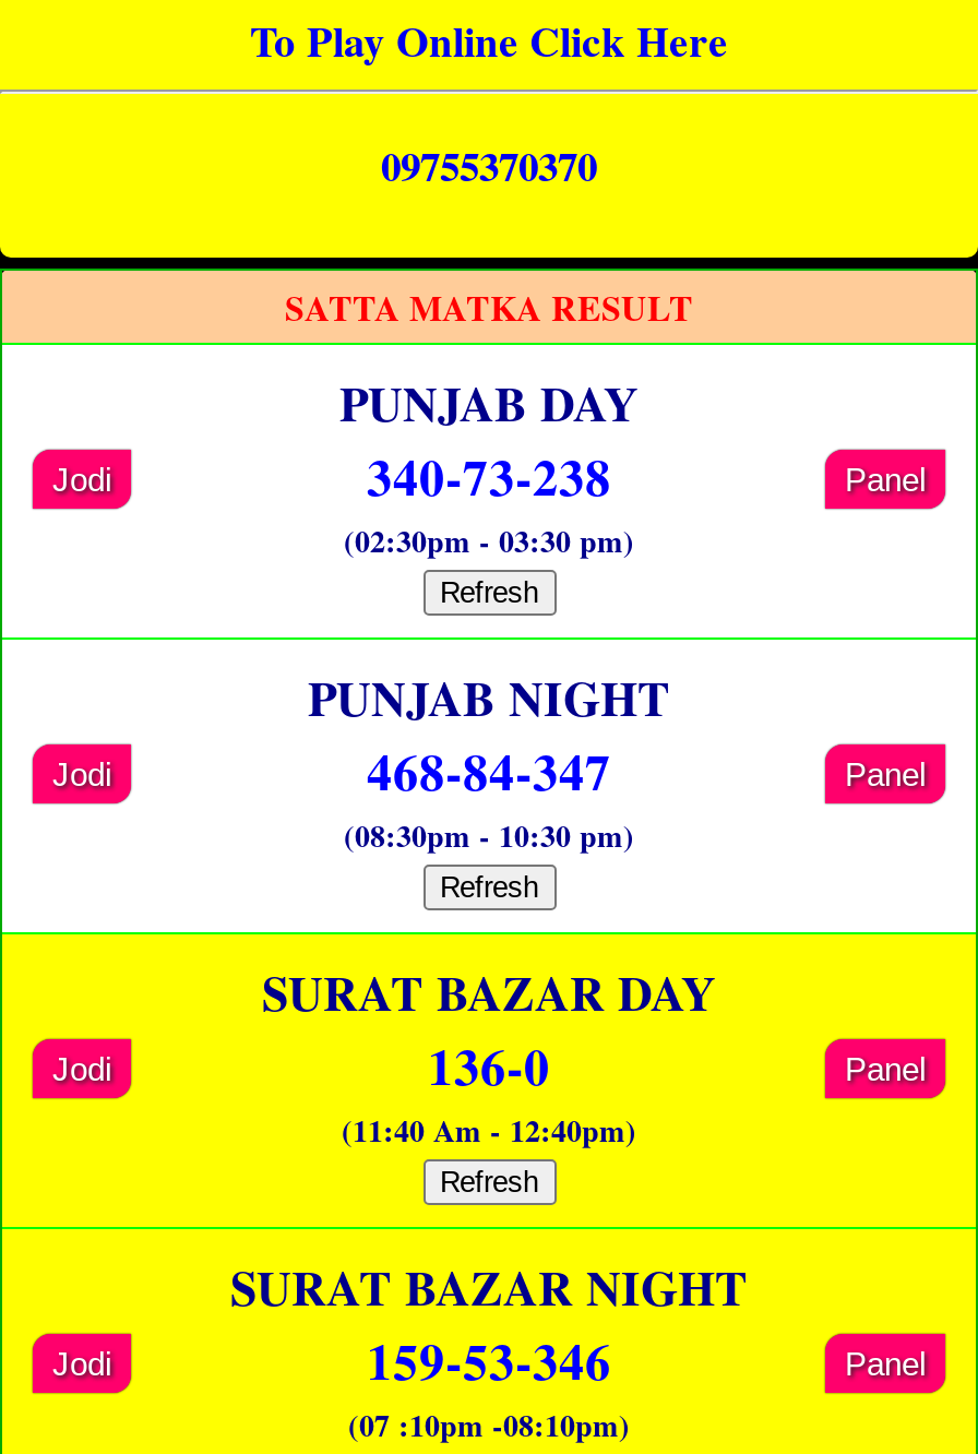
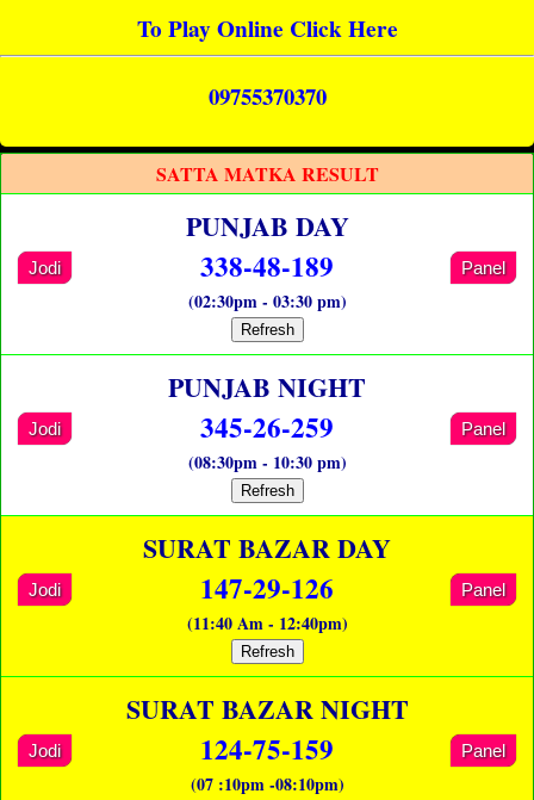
- 340-73-238
+ 338-48-189

- 468-84-347
+ 345-26-259

- 136-0
+ 147-29-126

- 159-53-346
+ 124-75-159
